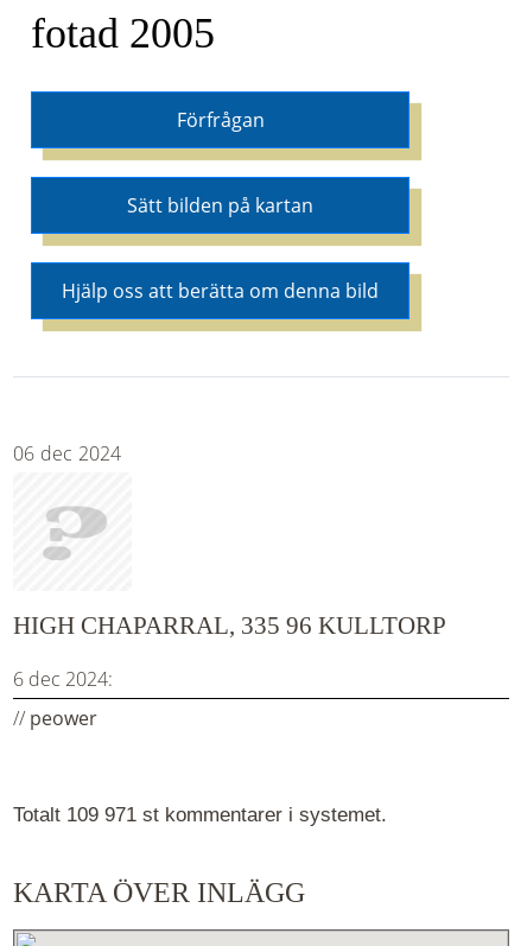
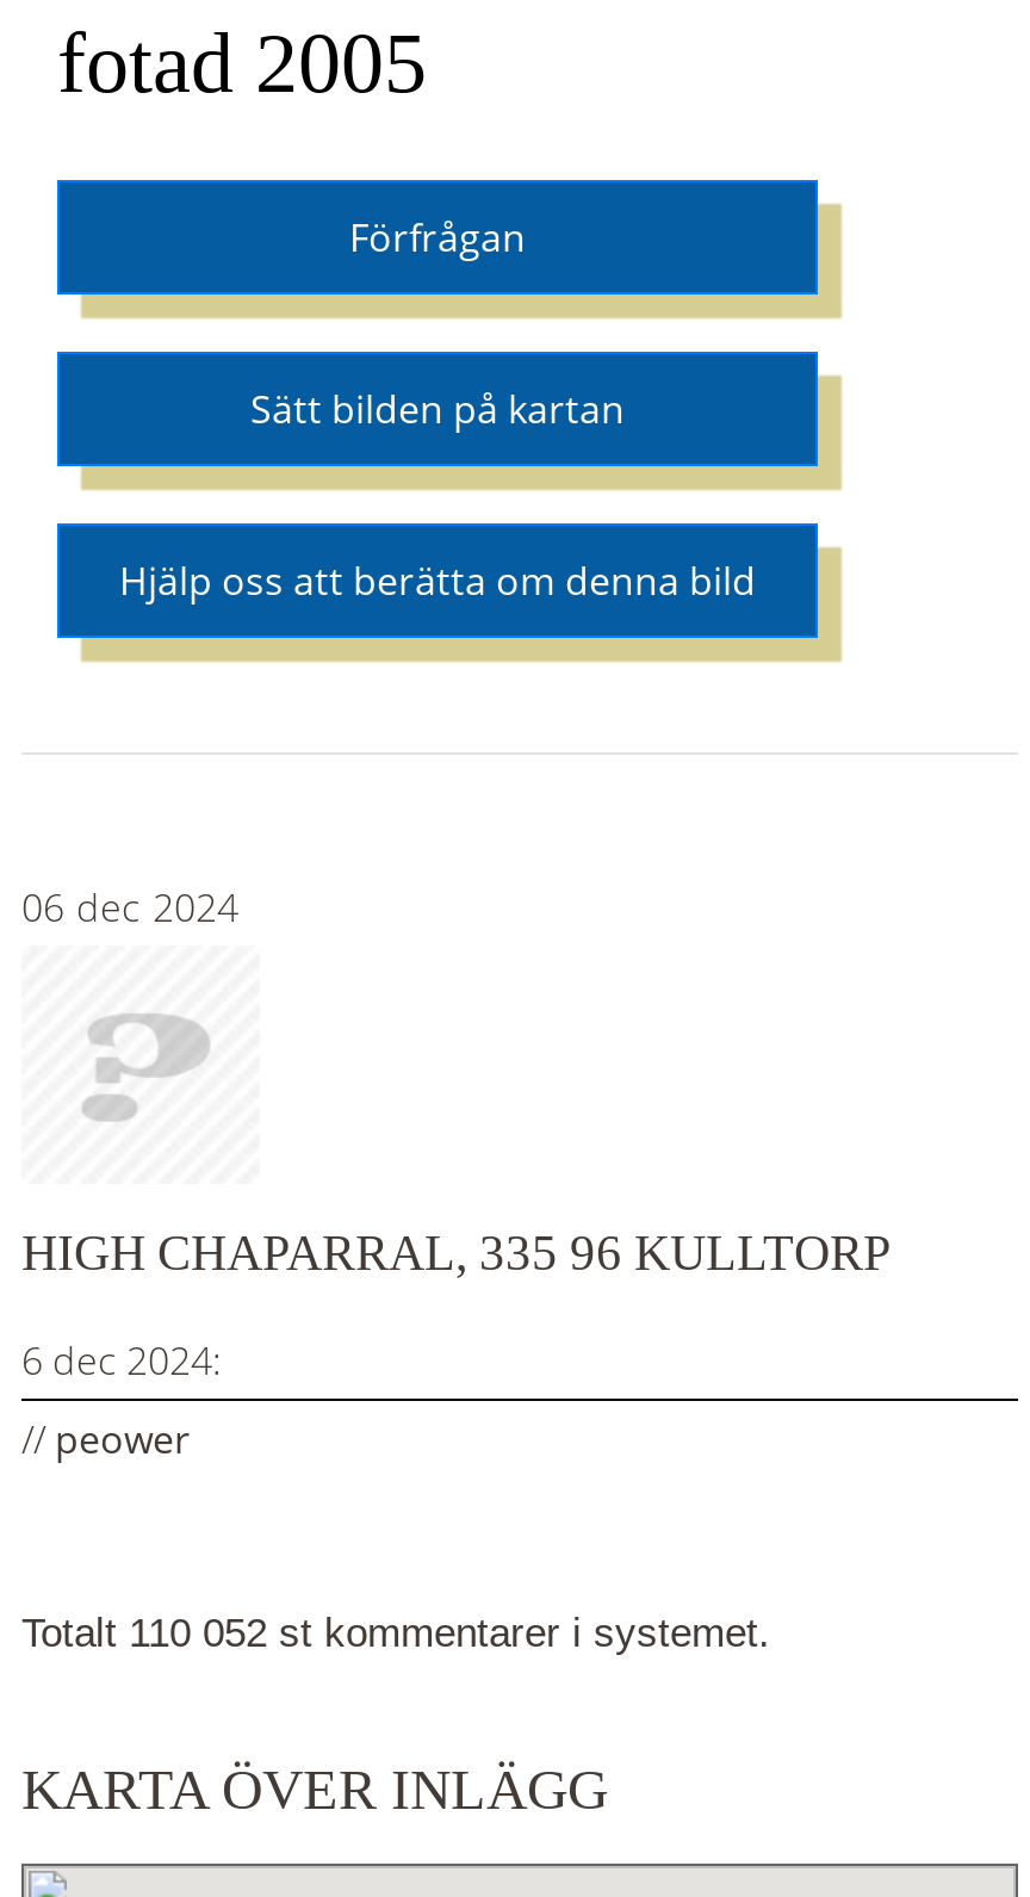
- Totalt 109 971 st kommentarer i systemet.
+ Totalt 110 052 st kommentarer i systemet.
